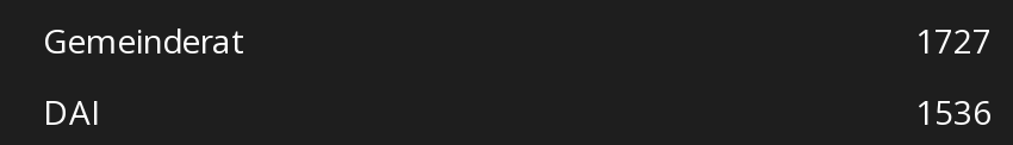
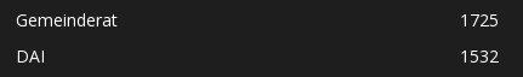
- 1727
+ 1725

- 1536
+ 1532
